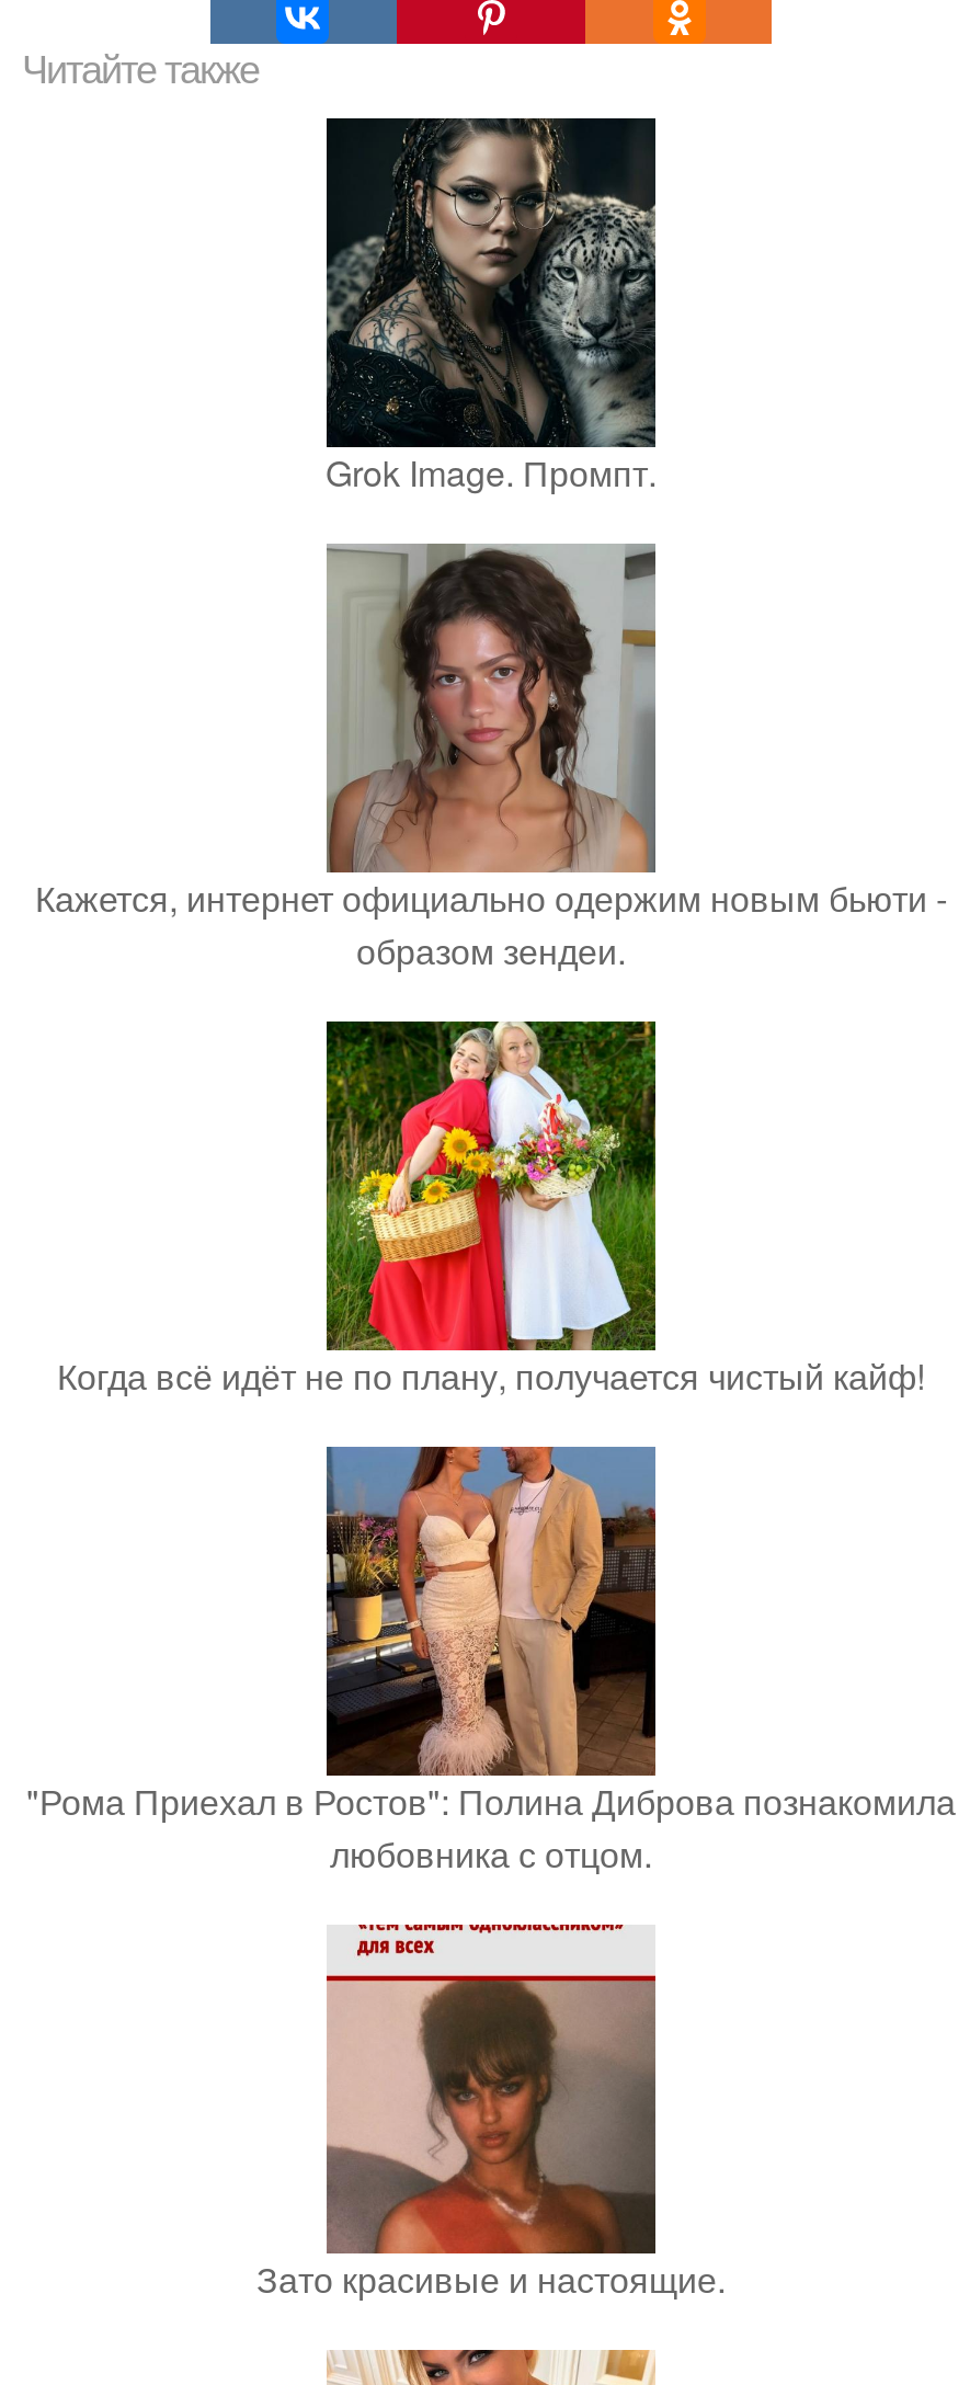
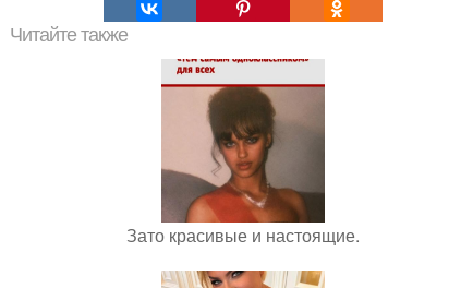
- [image]
- Grok Image. Промпт.

- [image]
- Кажется, интернет официально одержим новым бьюти -
- образом зендеи.

- [image]
- Когда всё идёт не по плану, получается чистый кайф!

- [image]
- "Рома Приехал в Ростов": Полина Диброва познакомила
- любовника с отцом.
